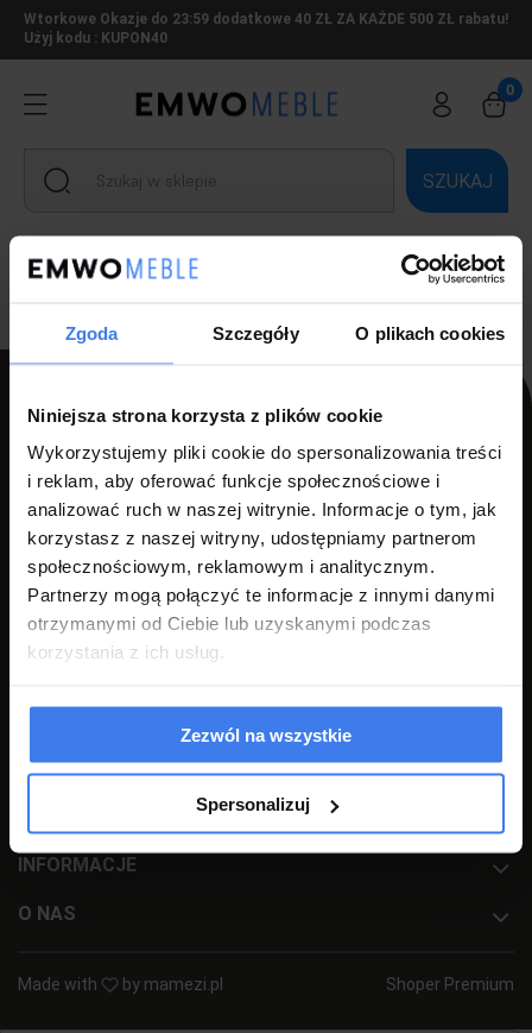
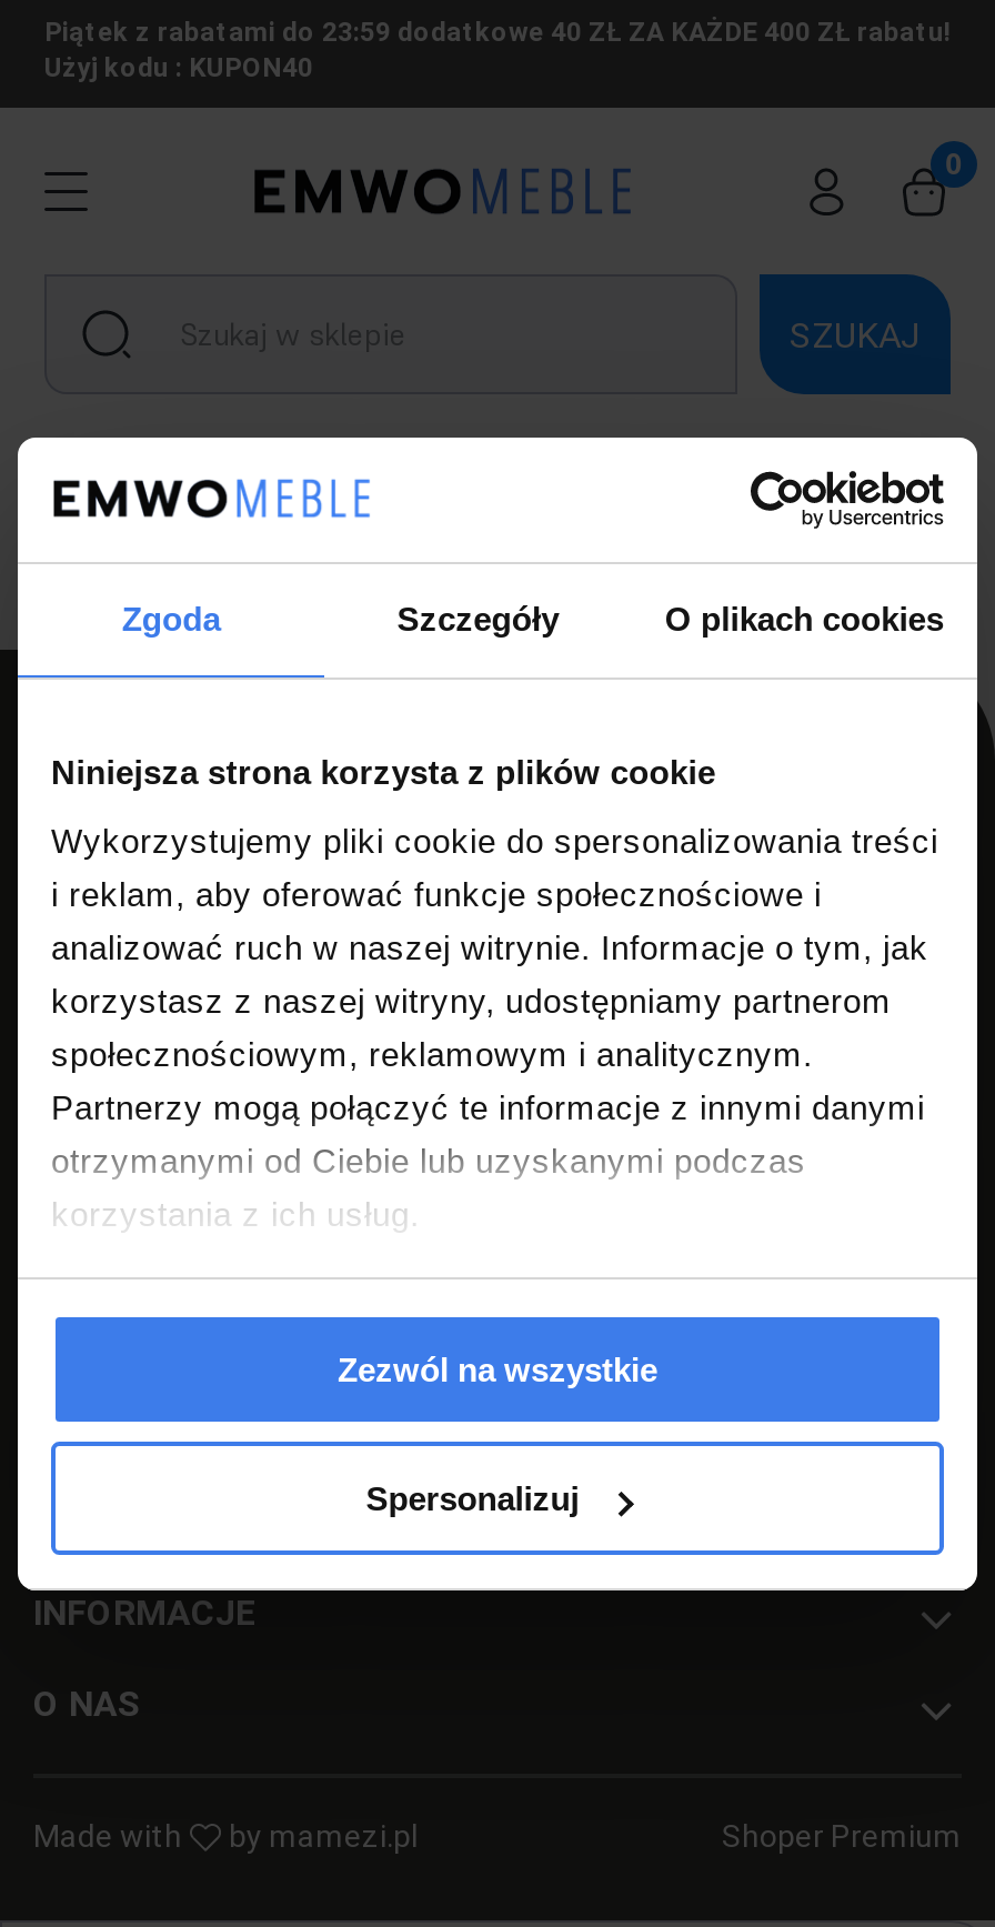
- Wtorkowe Okazje do 23:59 dodatkowe 40 ZŁ ZA KAŻDE 500 ZŁ rabatu!
+ Piątek z rabatami do 23:59 dodatkowe 40 ZŁ ZA KAŻDE 400 ZŁ rabatu!
